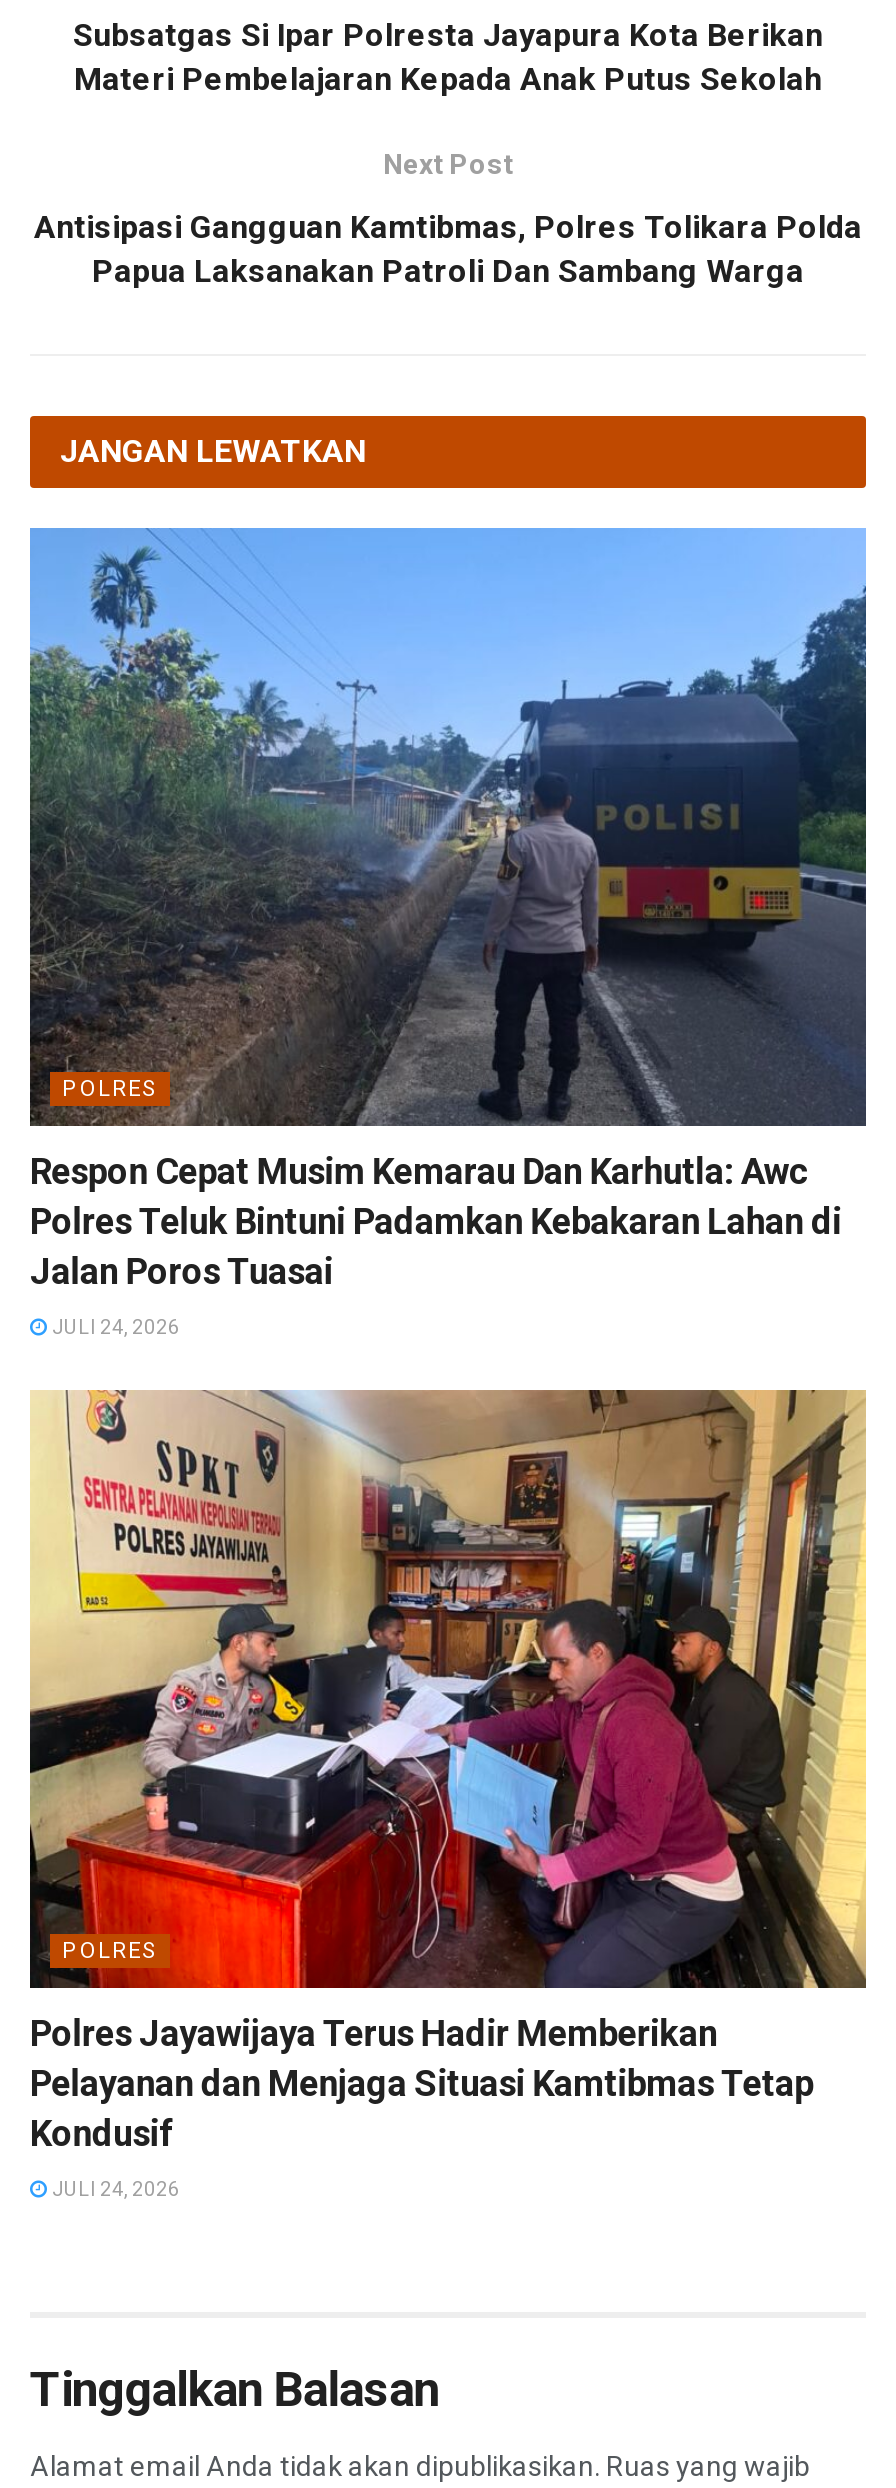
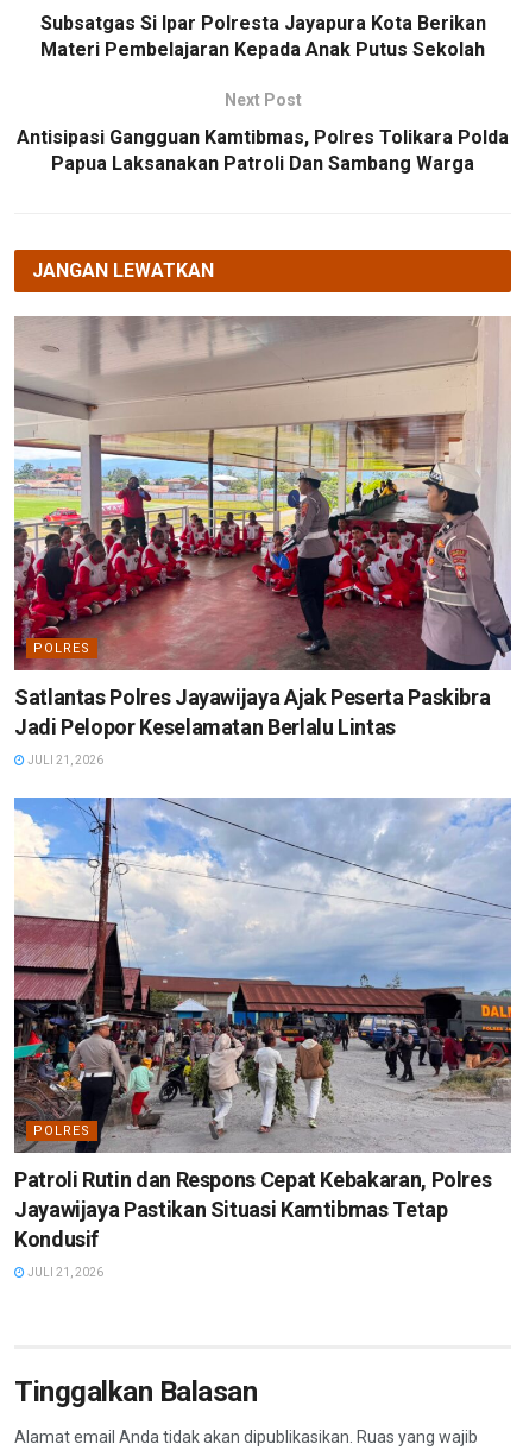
- [image]
- Respon Cepat Musim Kemarau Dan Karhutla: Awc
- Polres Teluk Bintuni Padamkan Kebakaran Lahan di
- Jalan Poros Tuasai
+ [image]
+ Satlantas Polres Jayawijaya Ajak Peserta Paskibra
+ Jadi Pelopor Keselamatan Berlalu Lintas

- JULI 24, 2026
+ JULI 21, 2026

- [image]
- Polres Jayawijaya Terus Hadir Memberikan
- Pelayanan dan Menjaga Situasi Kamtibmas Tetap
+ [image]
+ Patroli Rutin dan Respons Cepat Kebakaran, Polres
+ Jayawijaya Pastikan Situasi Kamtibmas Tetap

- JULI 24, 2026
+ JULI 21, 2026
